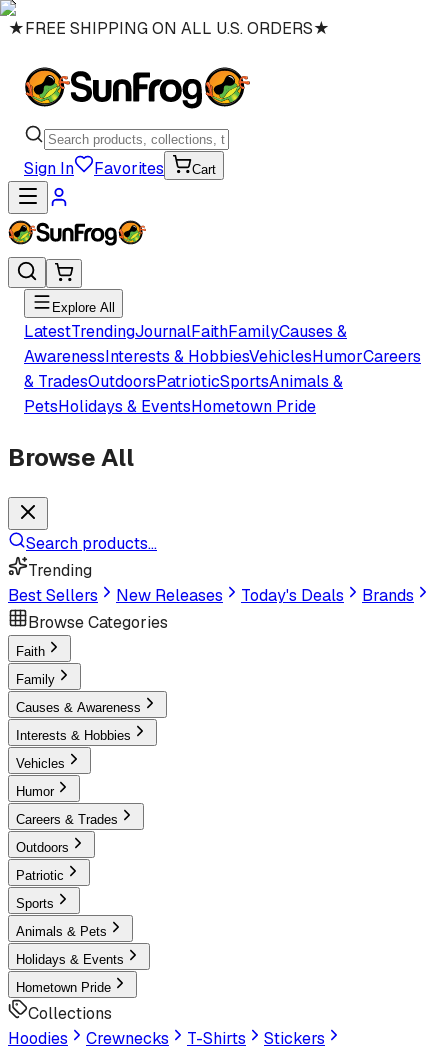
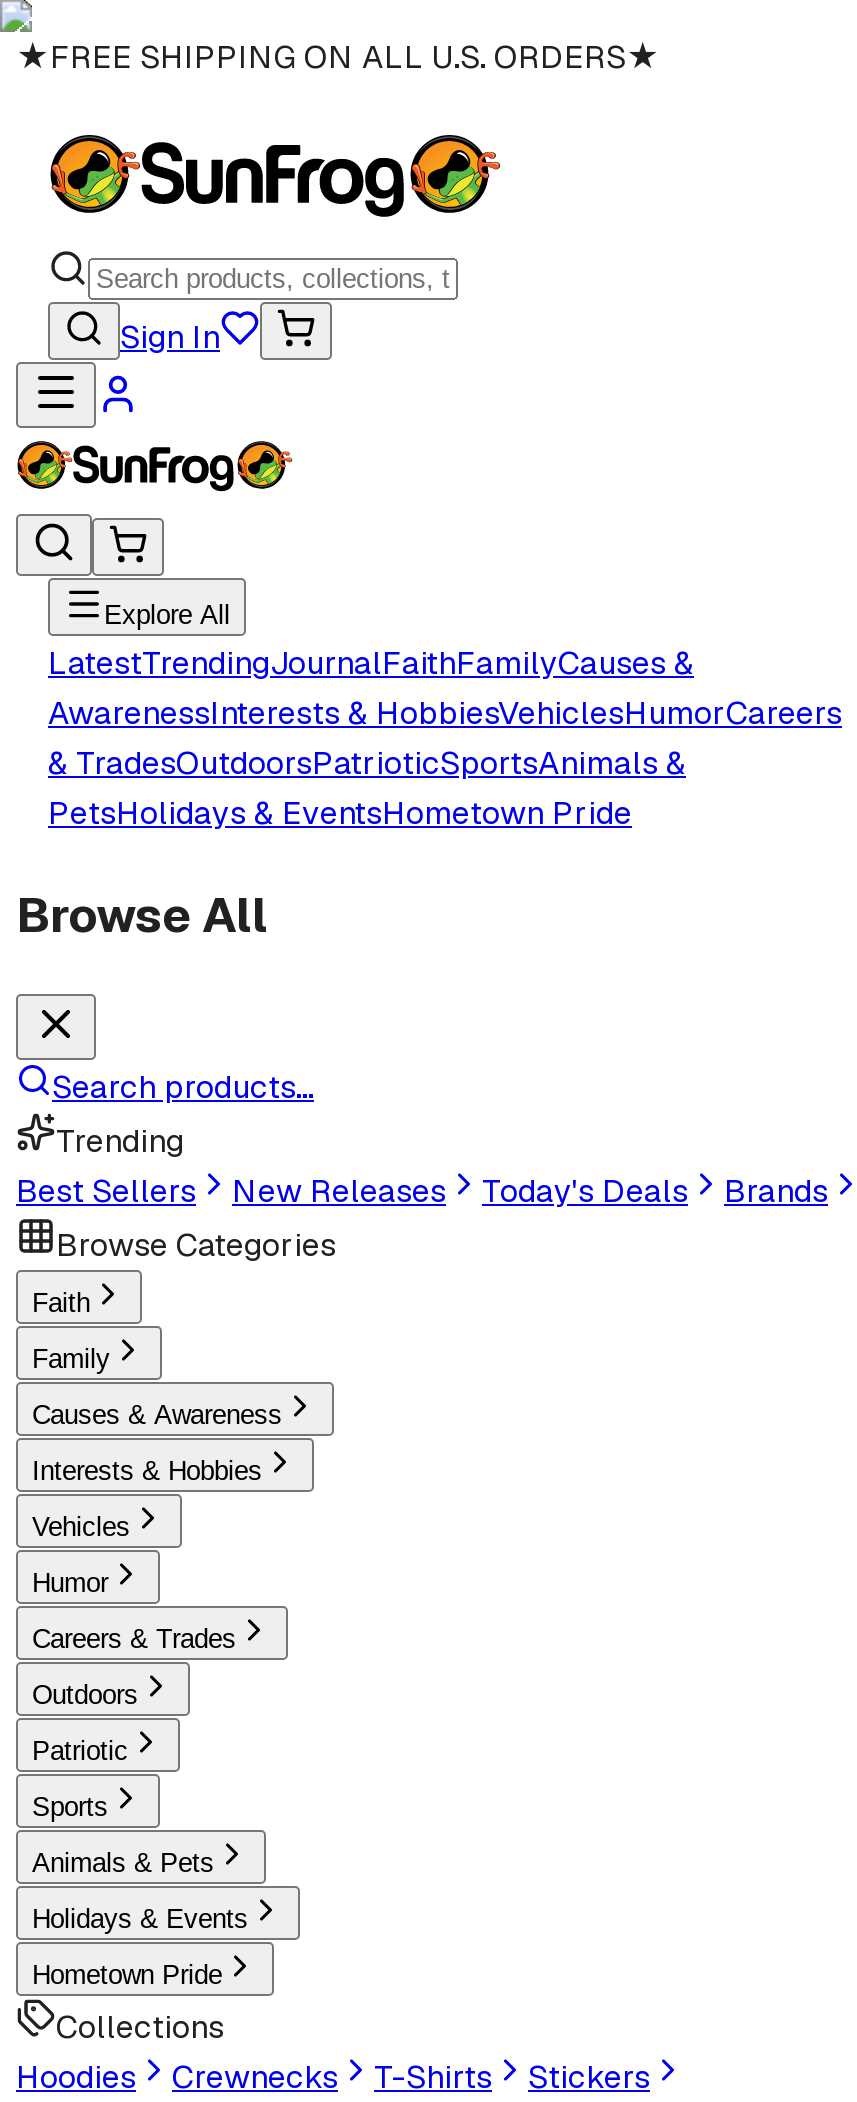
- Favorites
- Cart
